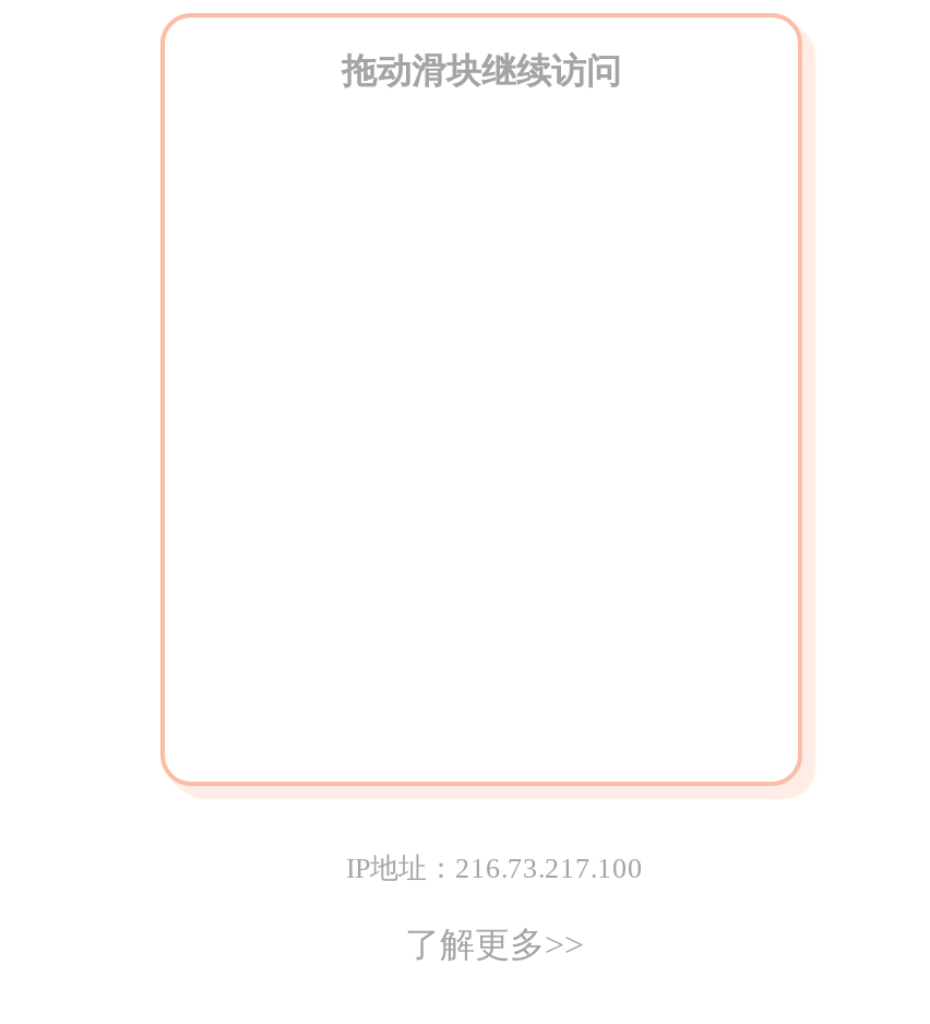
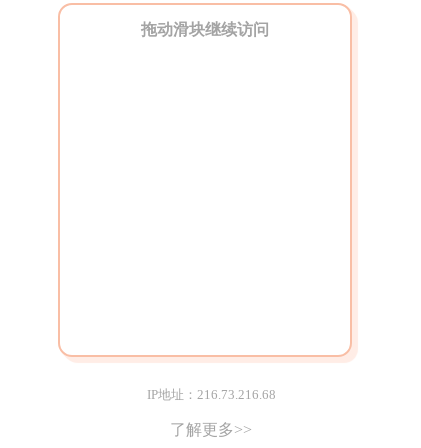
- IP地址：216.73.217.100
+ IP地址：216.73.216.68
